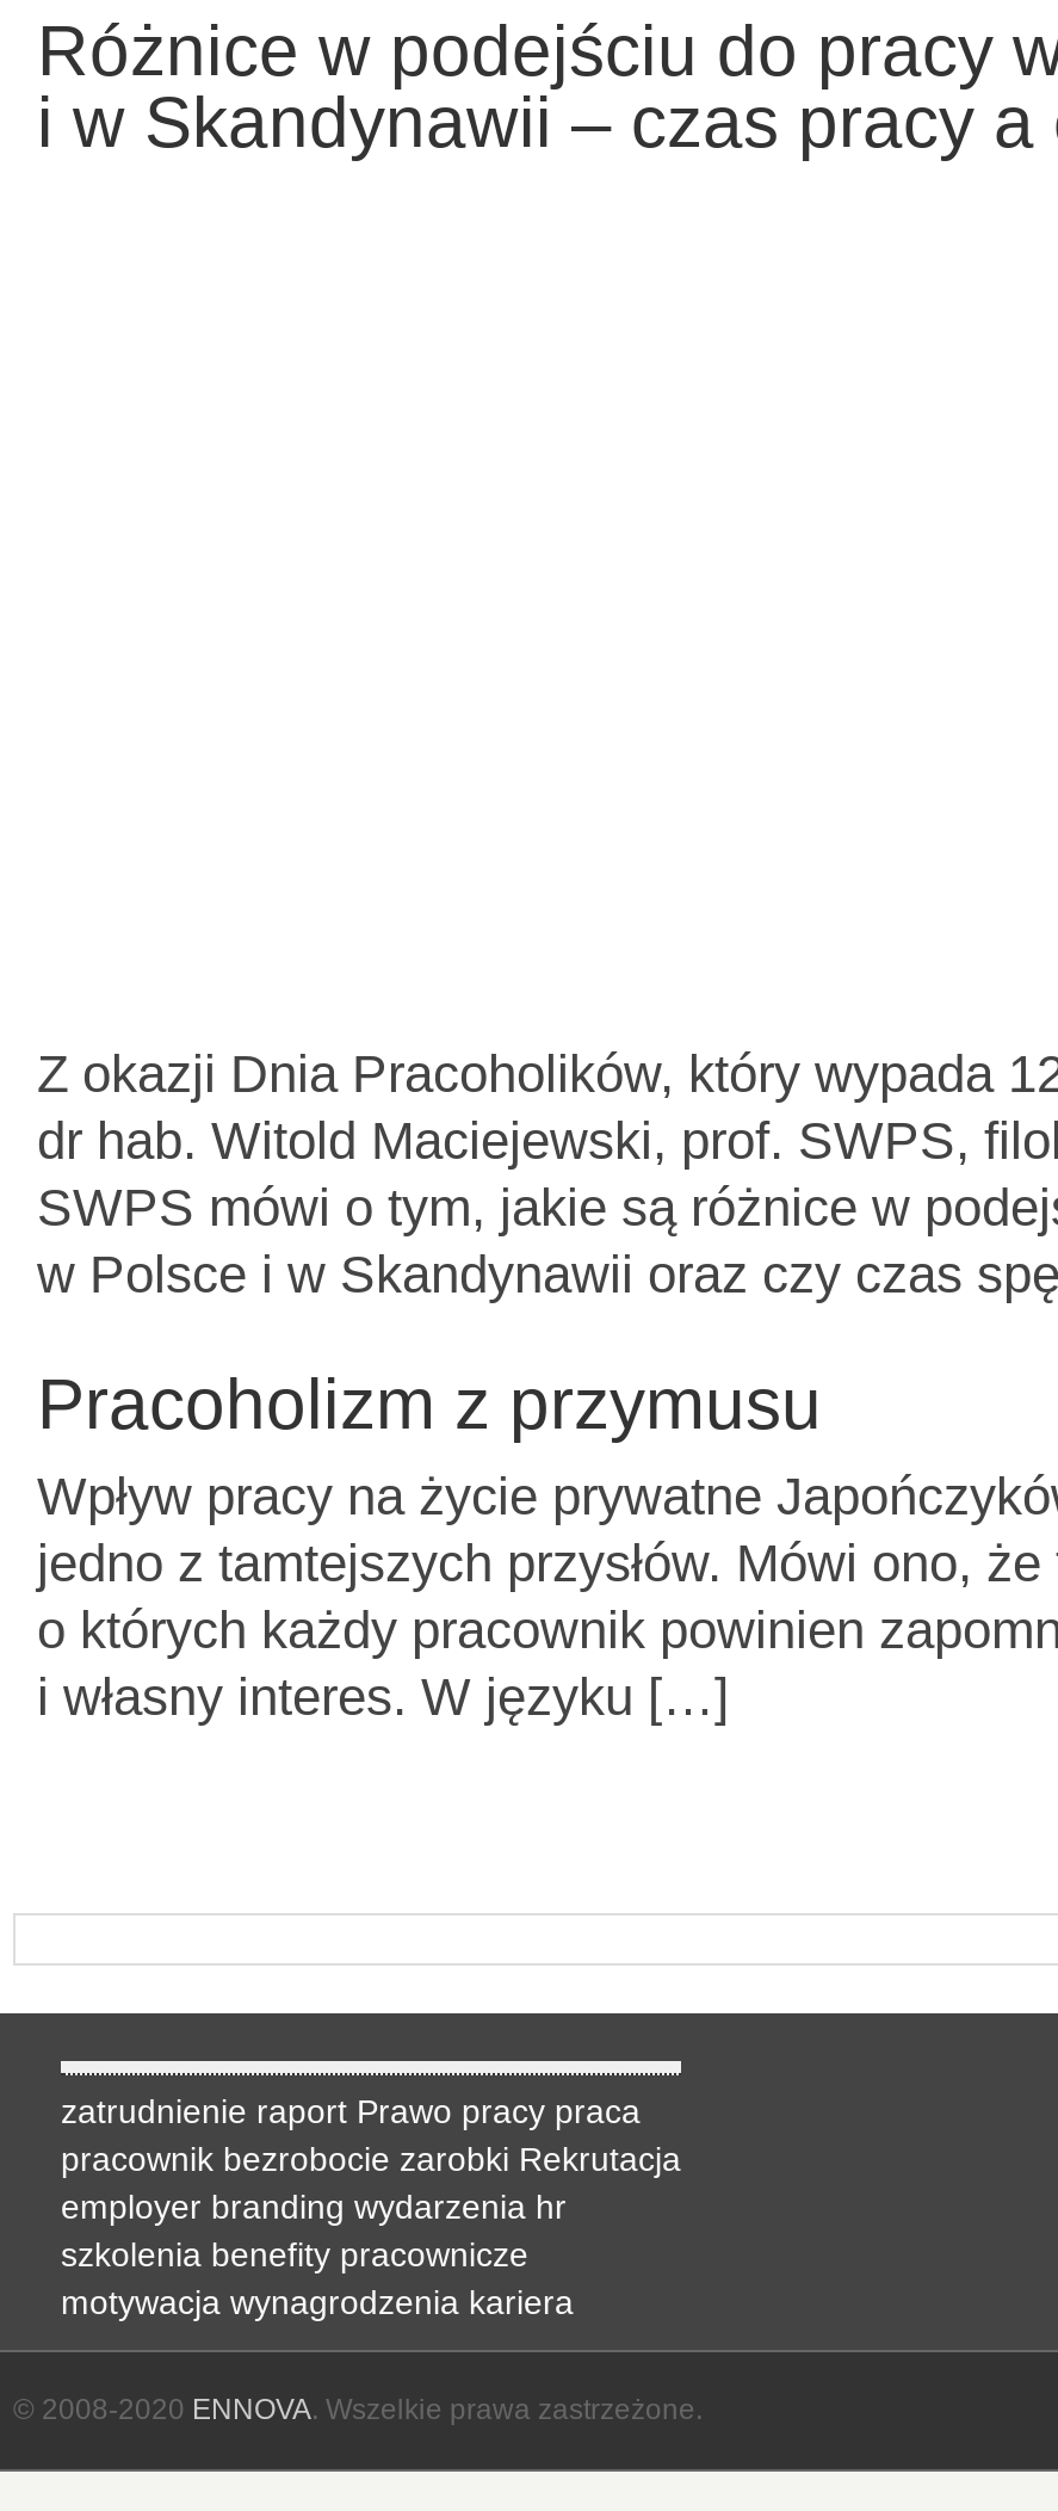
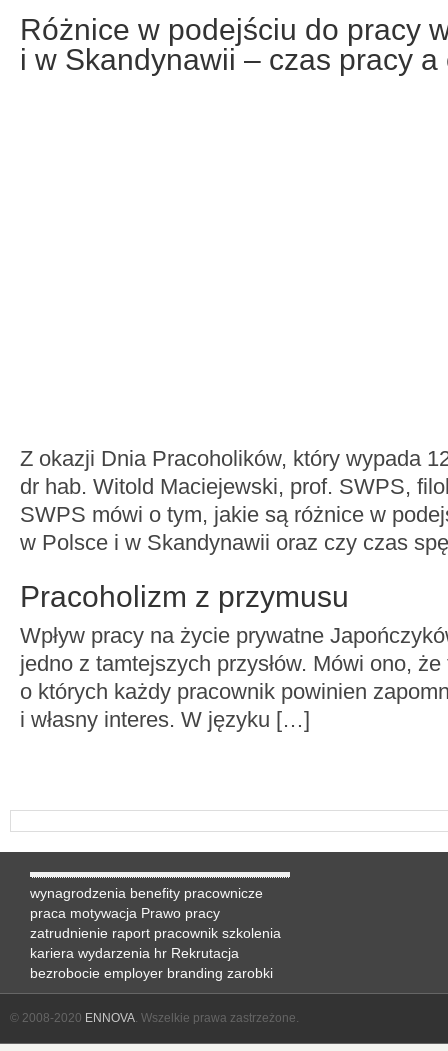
- zatrudnienie raport Prawo pracy praca
- pracownik bezrobocie zarobki Rekrutacja
- employer branding wydarzenia hr
- szkolenia benefity pracownicze
- motywacja wynagrodzenia kariera
+ wynagrodzenia benefity pracownicze
+ praca motywacja Prawo pracy
+ zatrudnienie raport pracownik szkolenia
+ kariera wydarzenia hr Rekrutacja
+ bezrobocie employer branding zarobki
